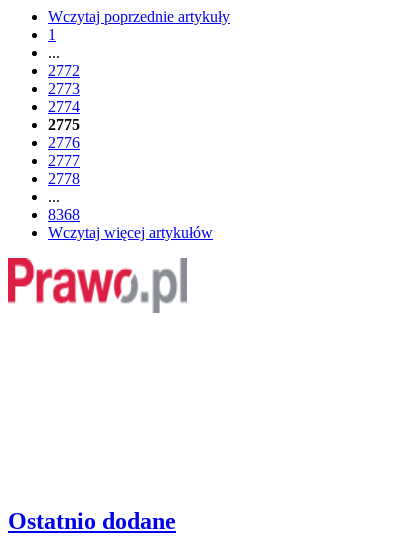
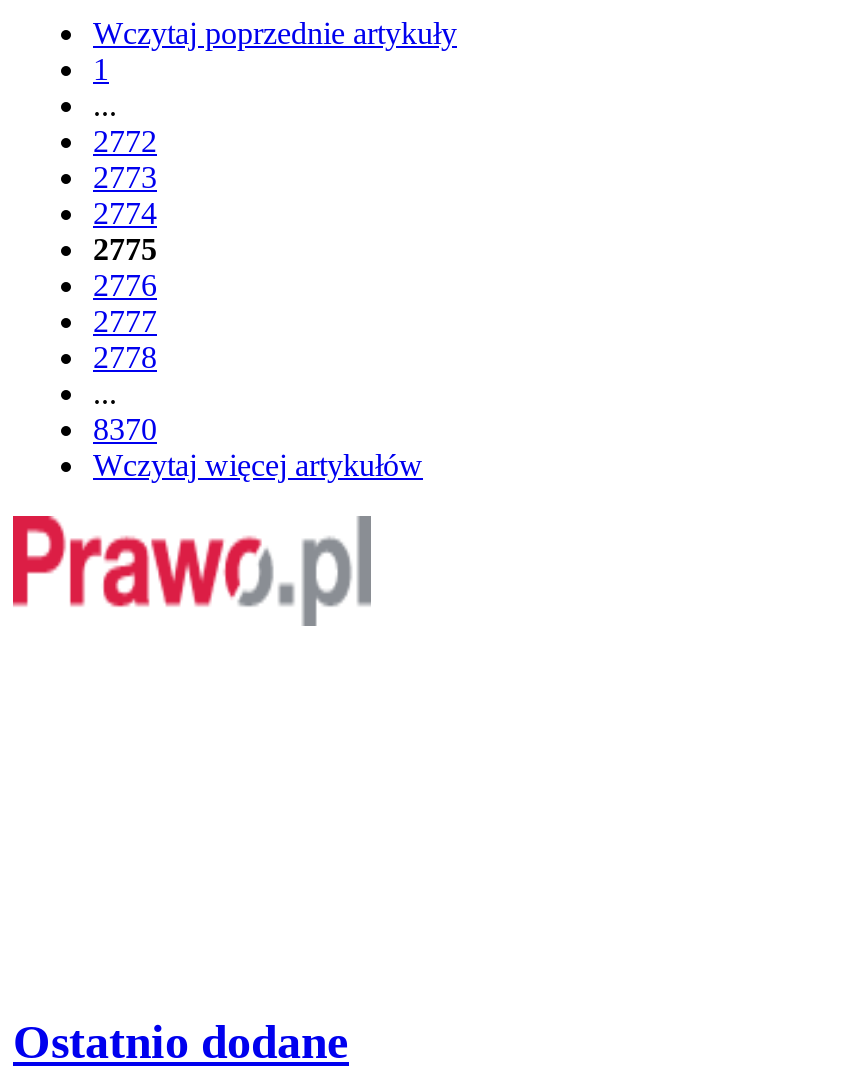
- 8368
+ 8370
